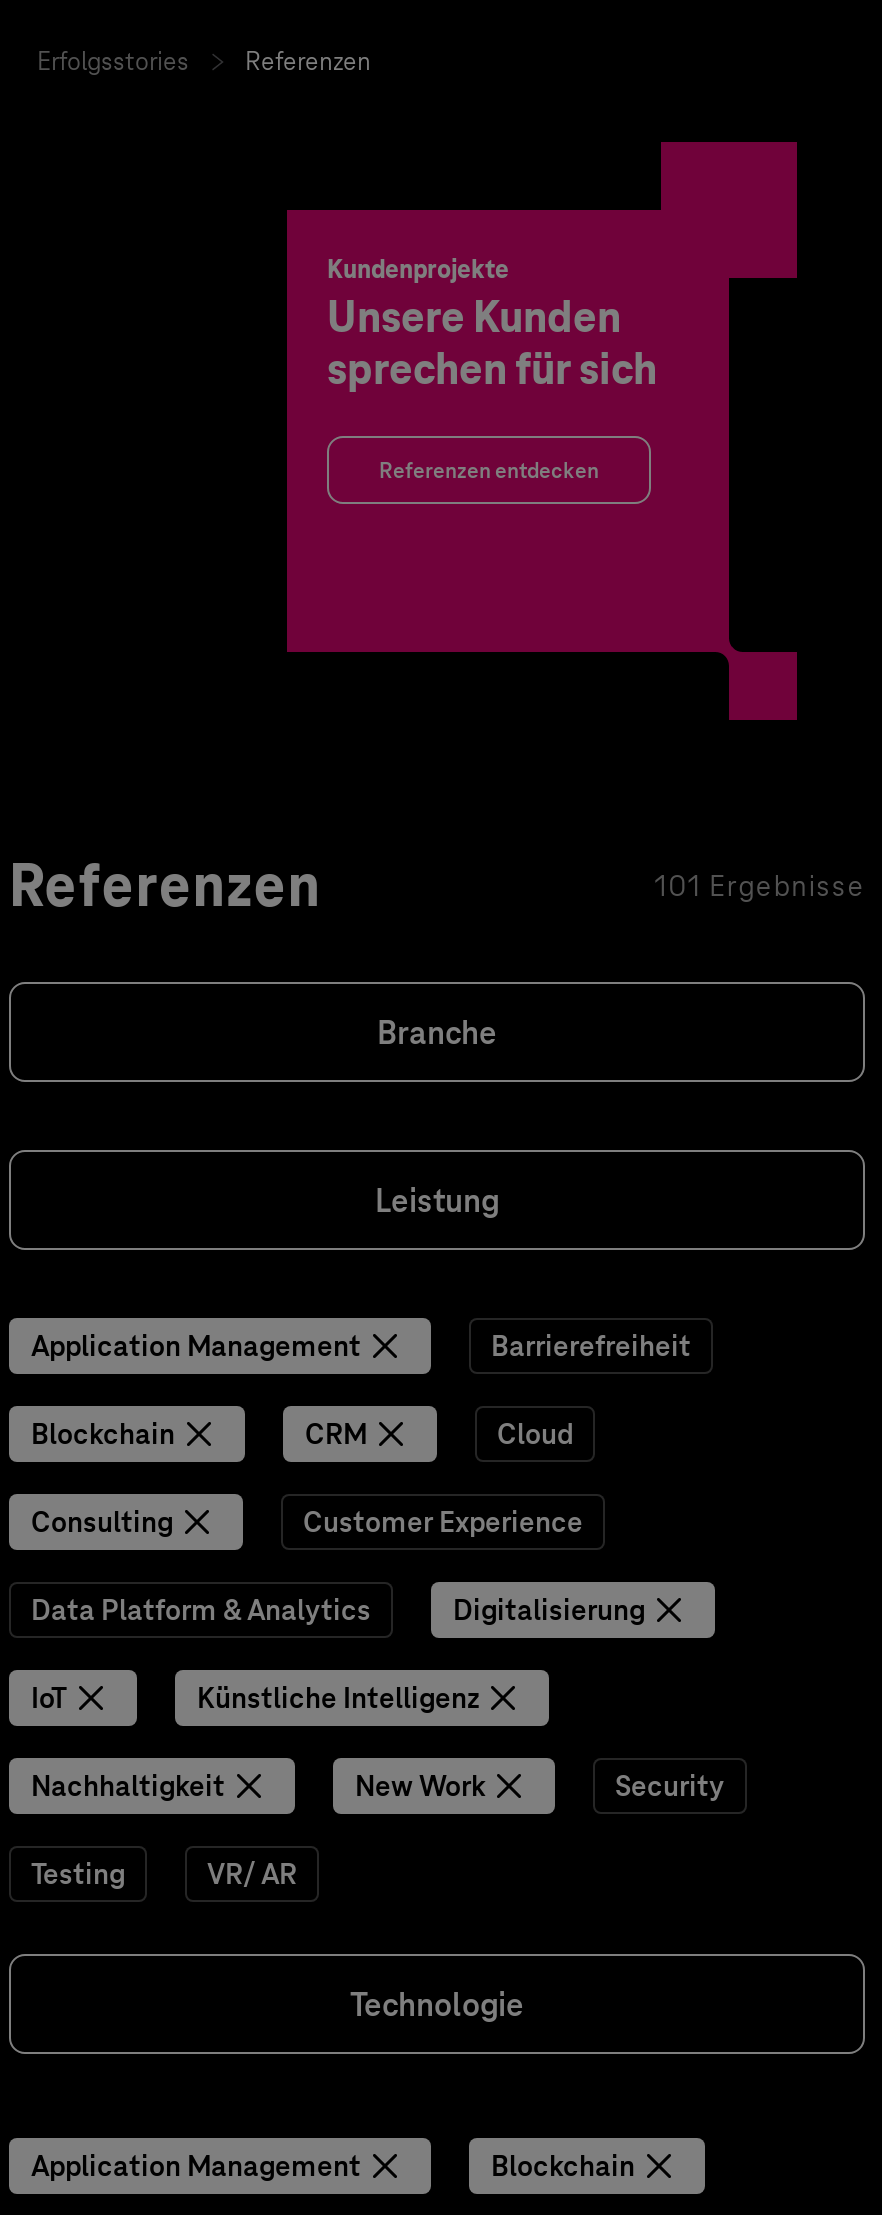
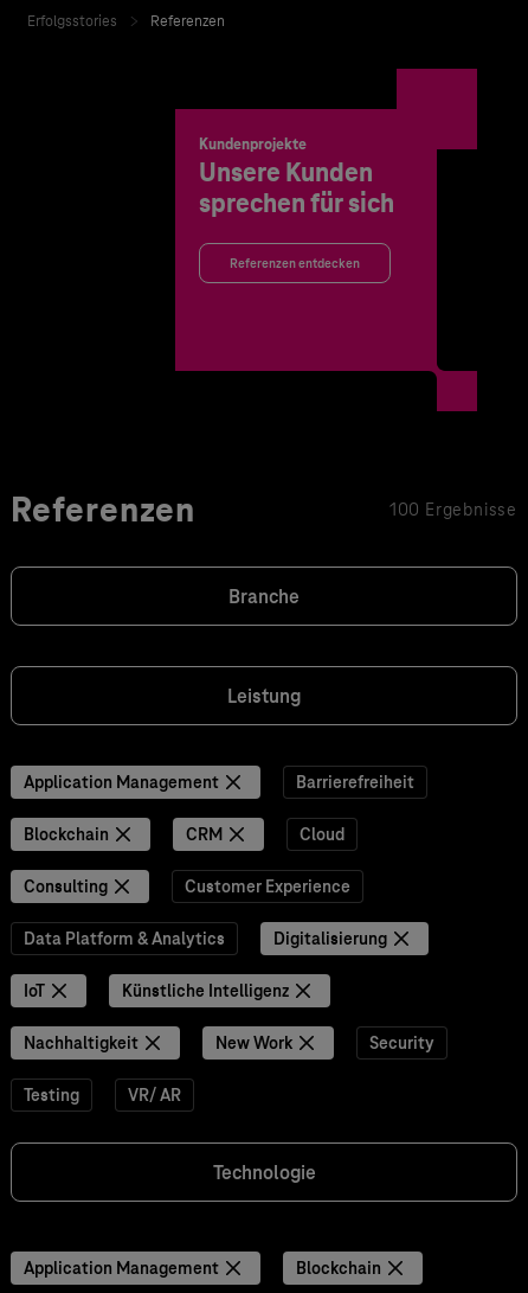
- 101 Ergebnisse
+ 100 Ergebnisse
